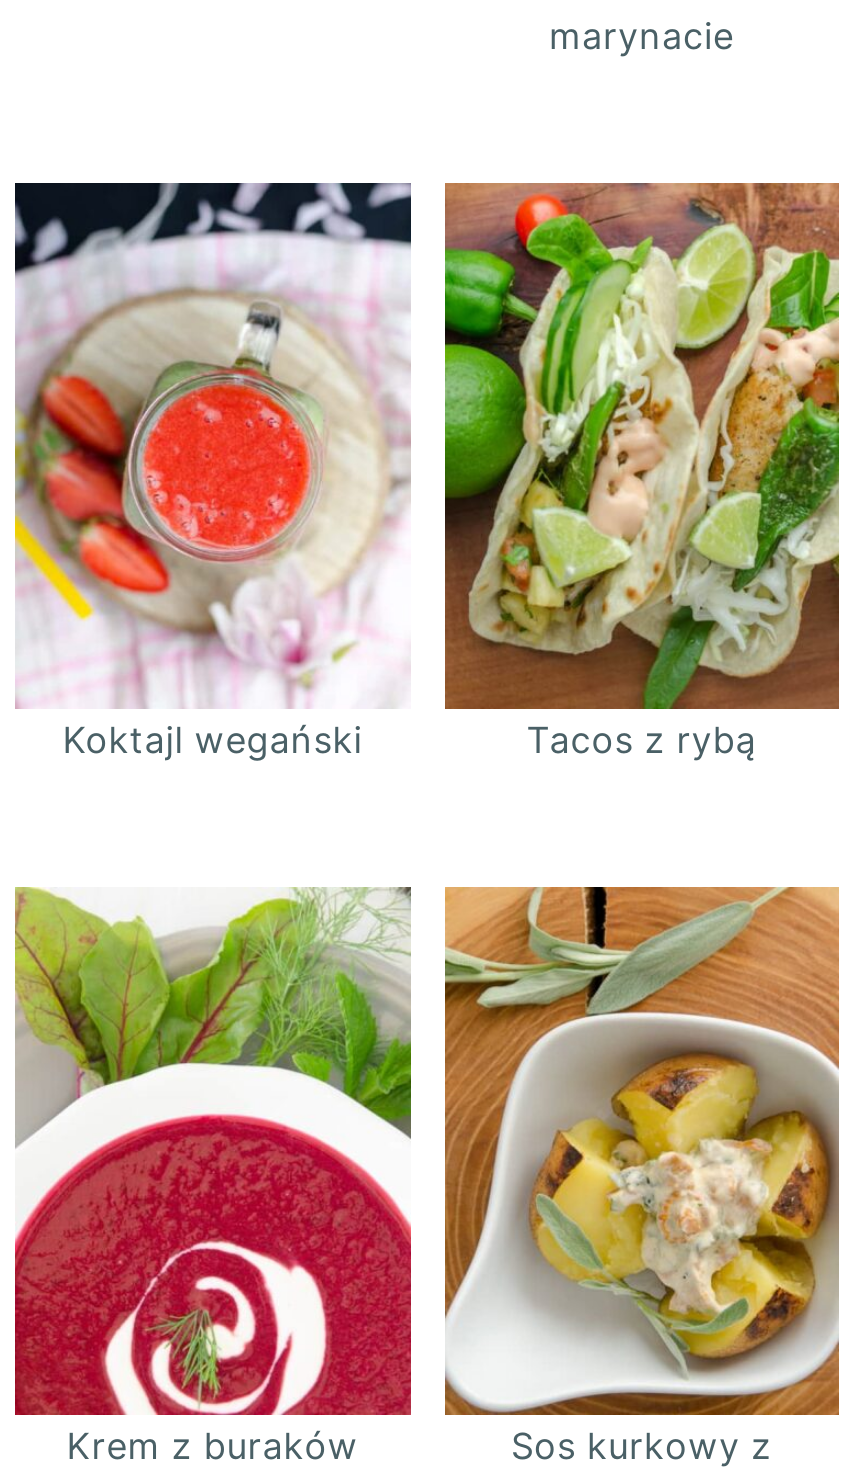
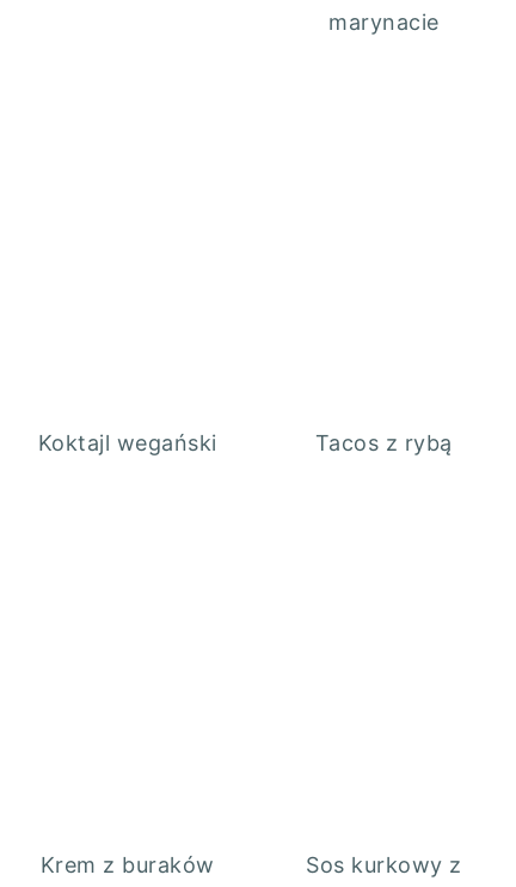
- [image]

- [image]

- [image]

- [image]
